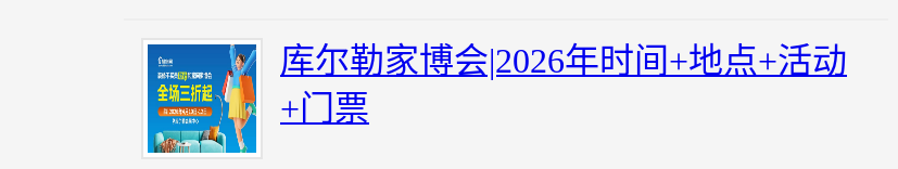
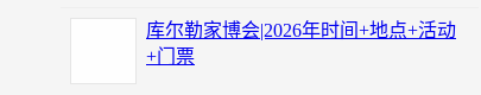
- [image]
